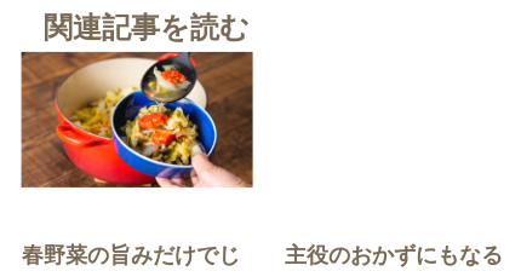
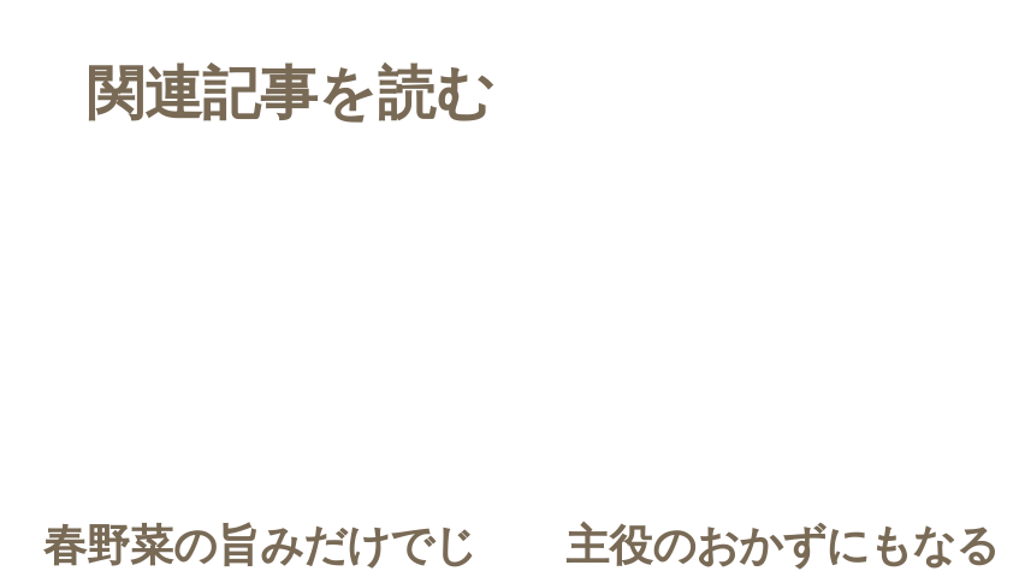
- [image]
